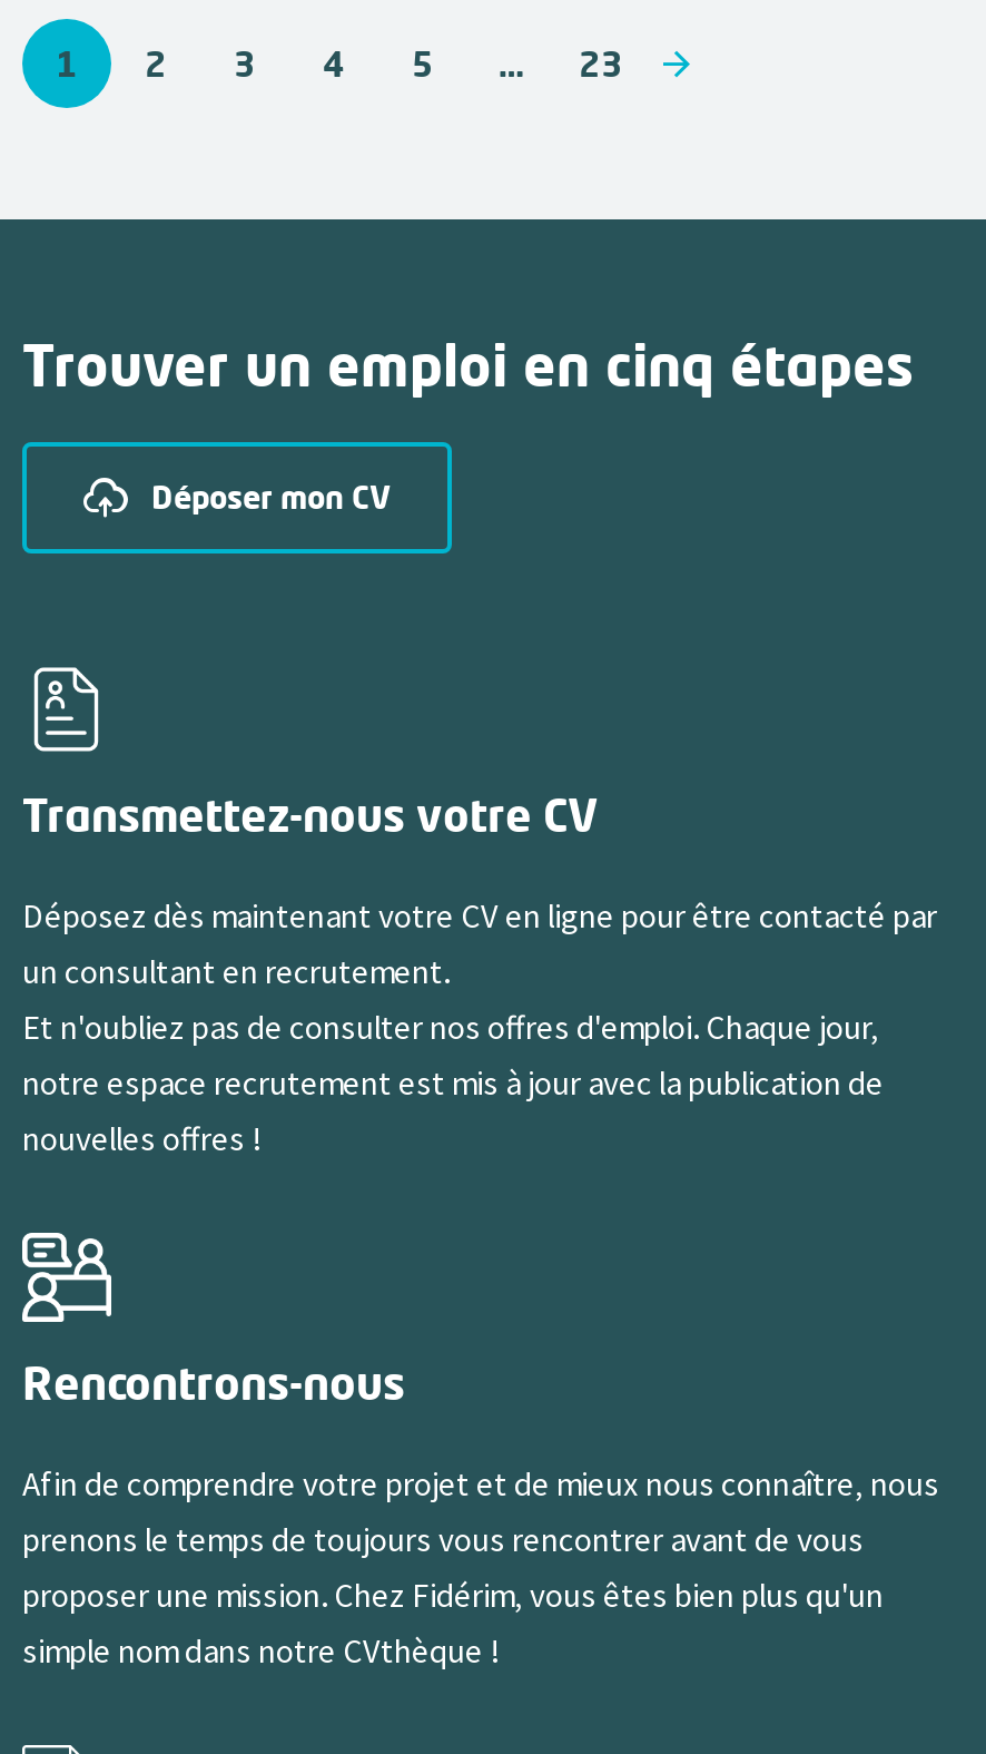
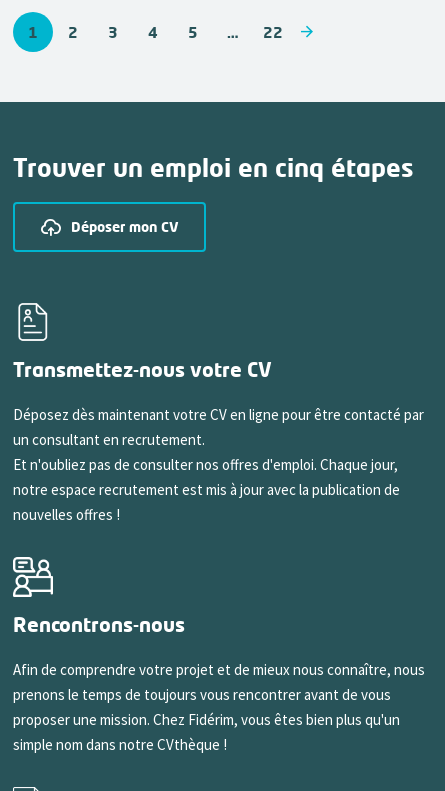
- 23
+ 22
